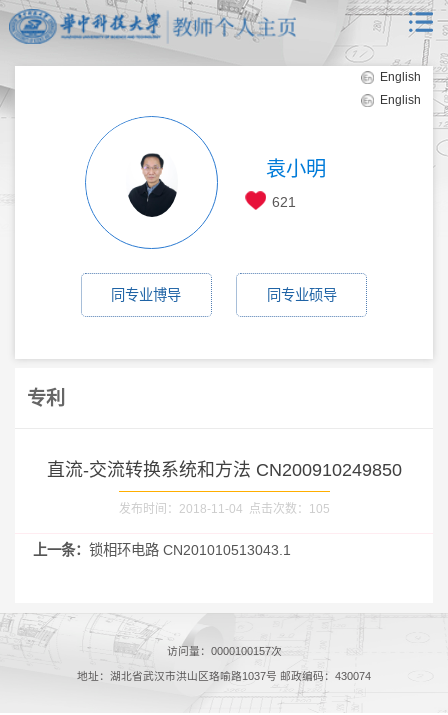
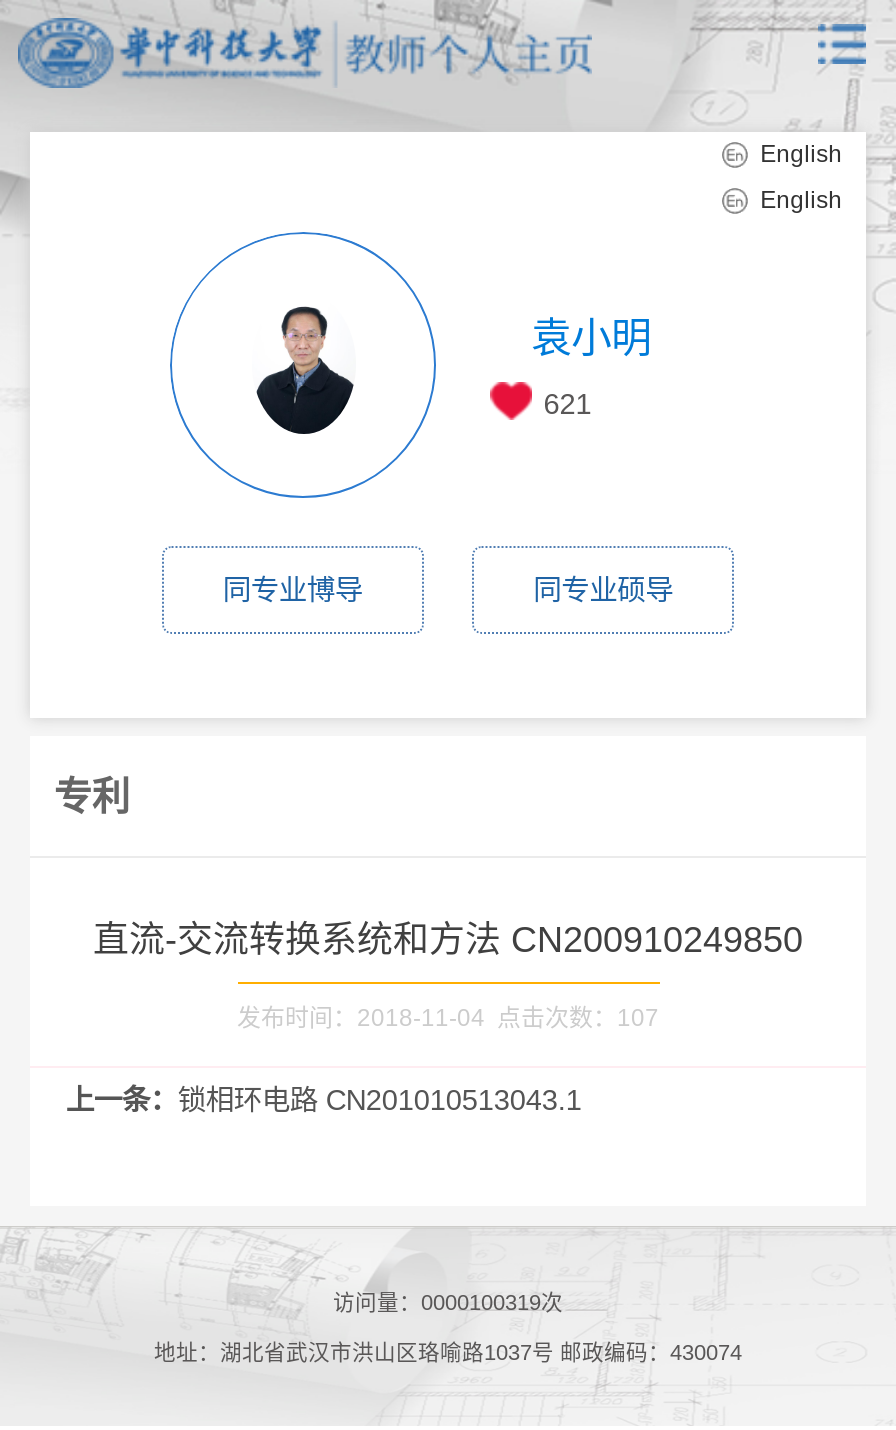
- 发布时间：2018-11-04 点击次数：105
+ 发布时间：2018-11-04 点击次数：107

- 访问量：0000100157次
+ 访问量：0000100319次
